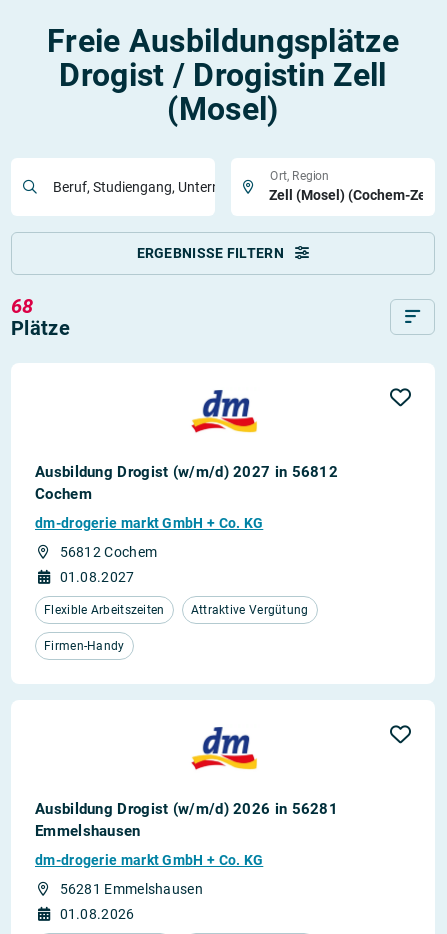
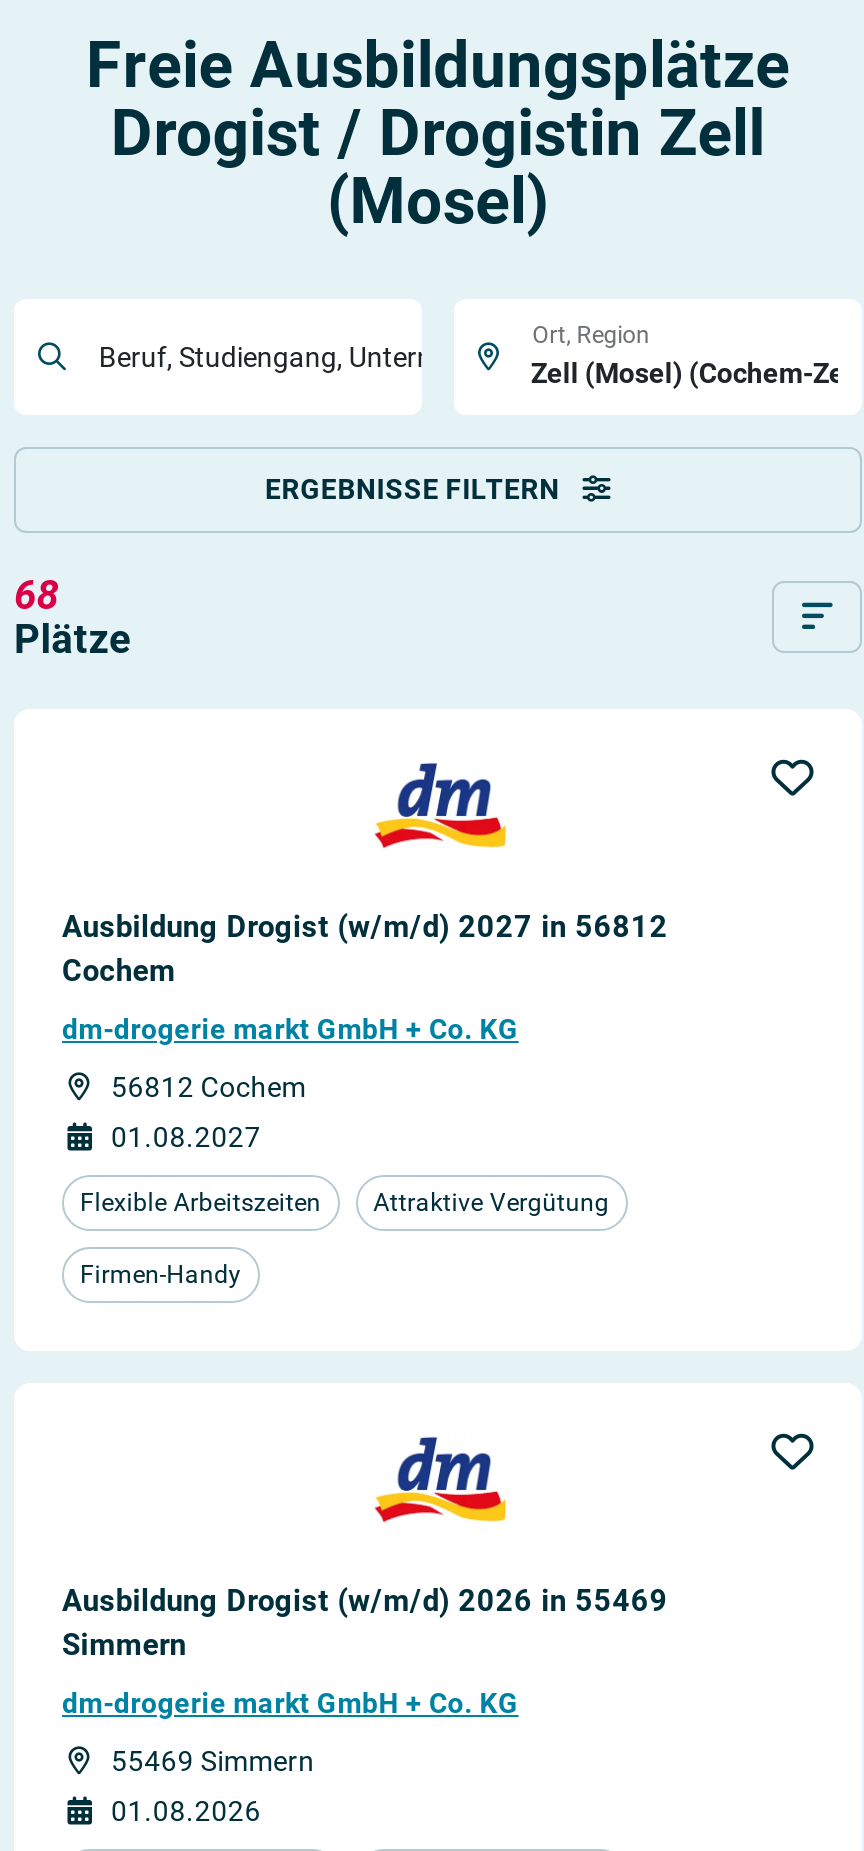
- Ausbildung Drogist (w/m/d) 2026 in 56281
- Emmelshausen
+ Ausbildung Drogist (w/m/d) 2026 in 55469
+ Simmern

- 56281 Emmelshausen
+ 55469 Simmern
